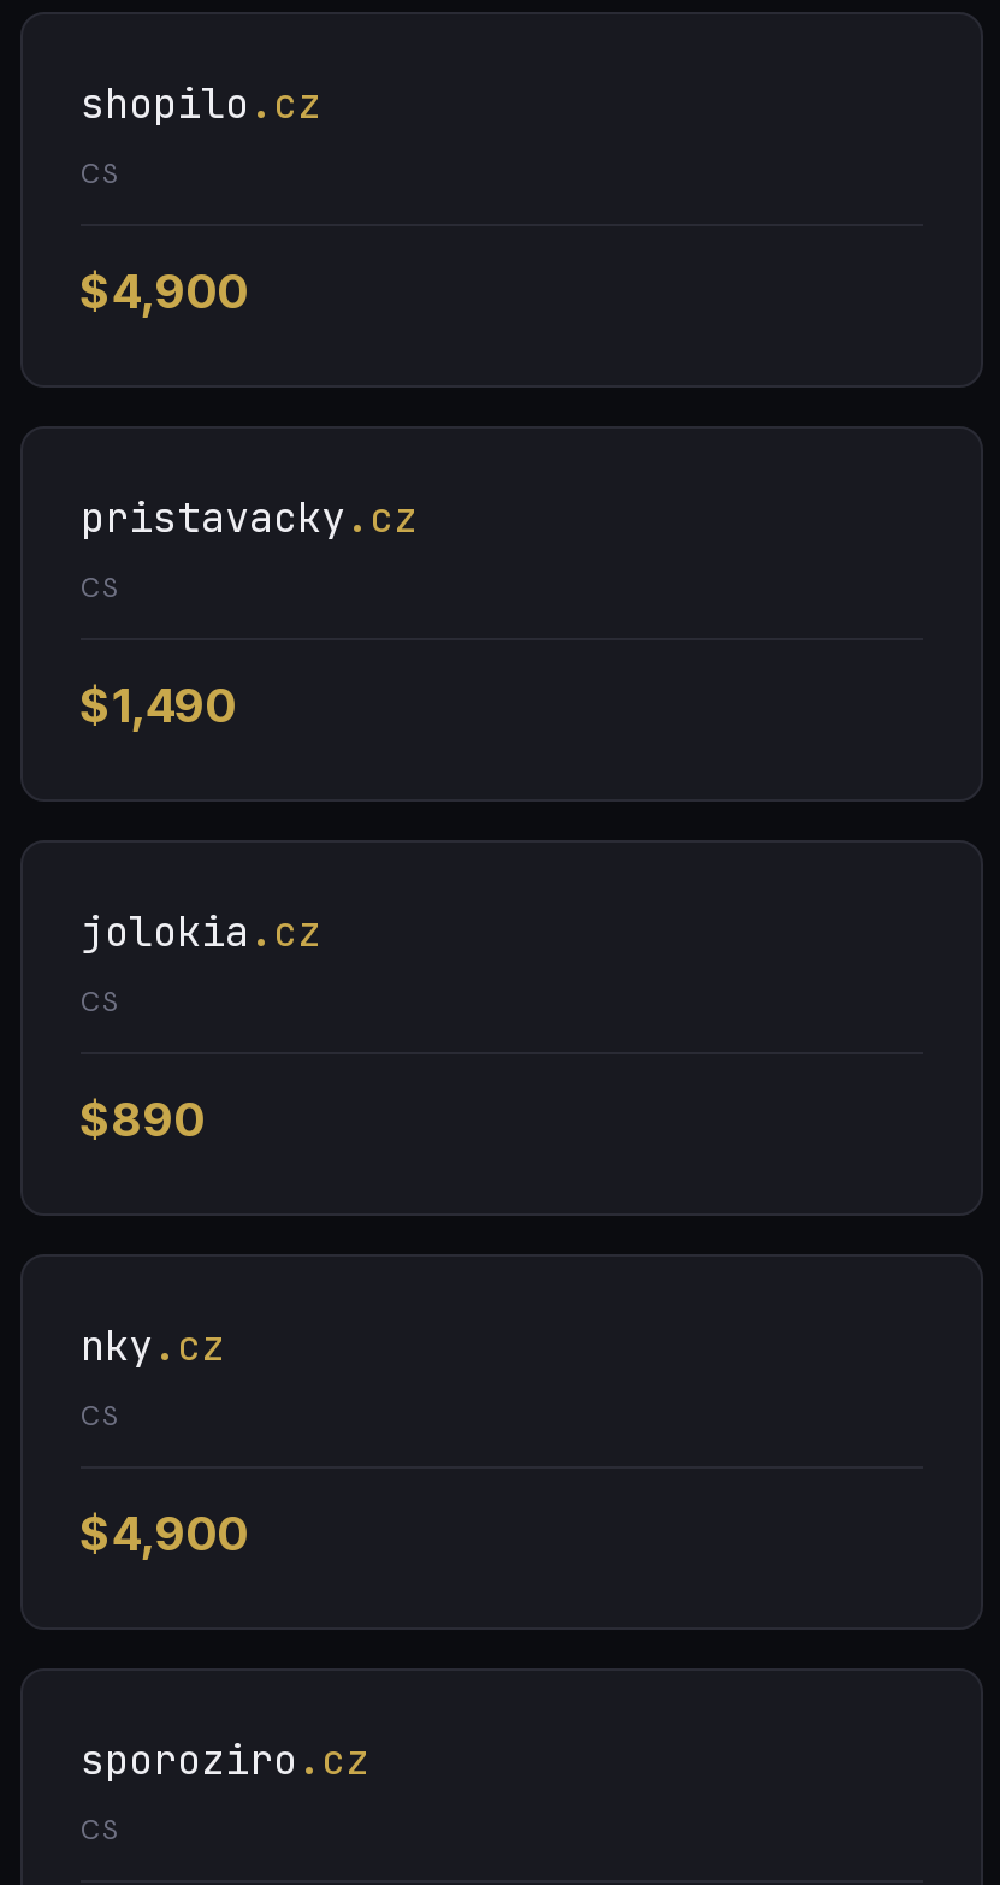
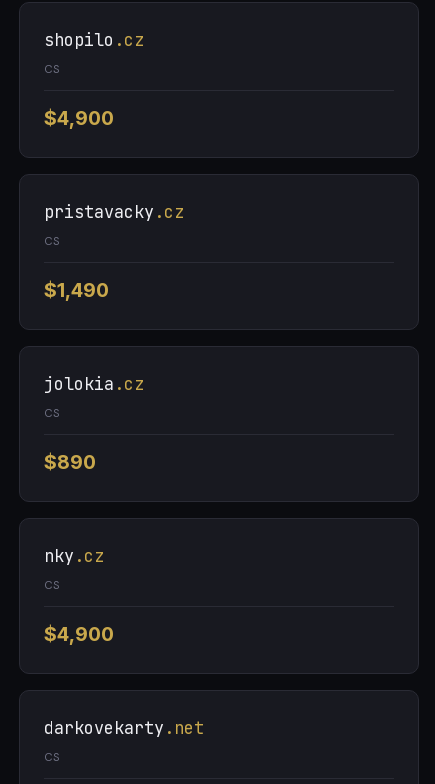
- sporoziro.cz
+ darkovekarty.net
